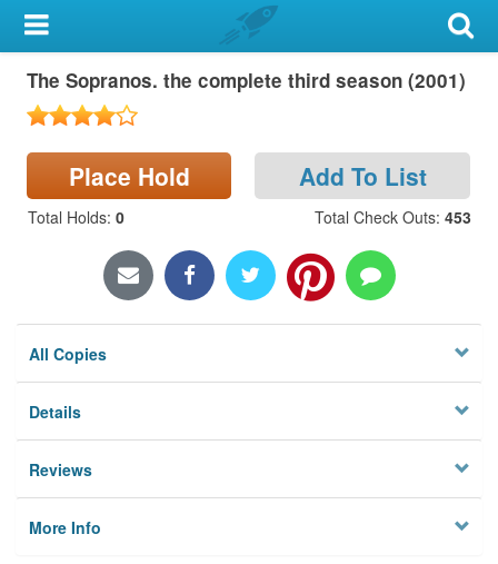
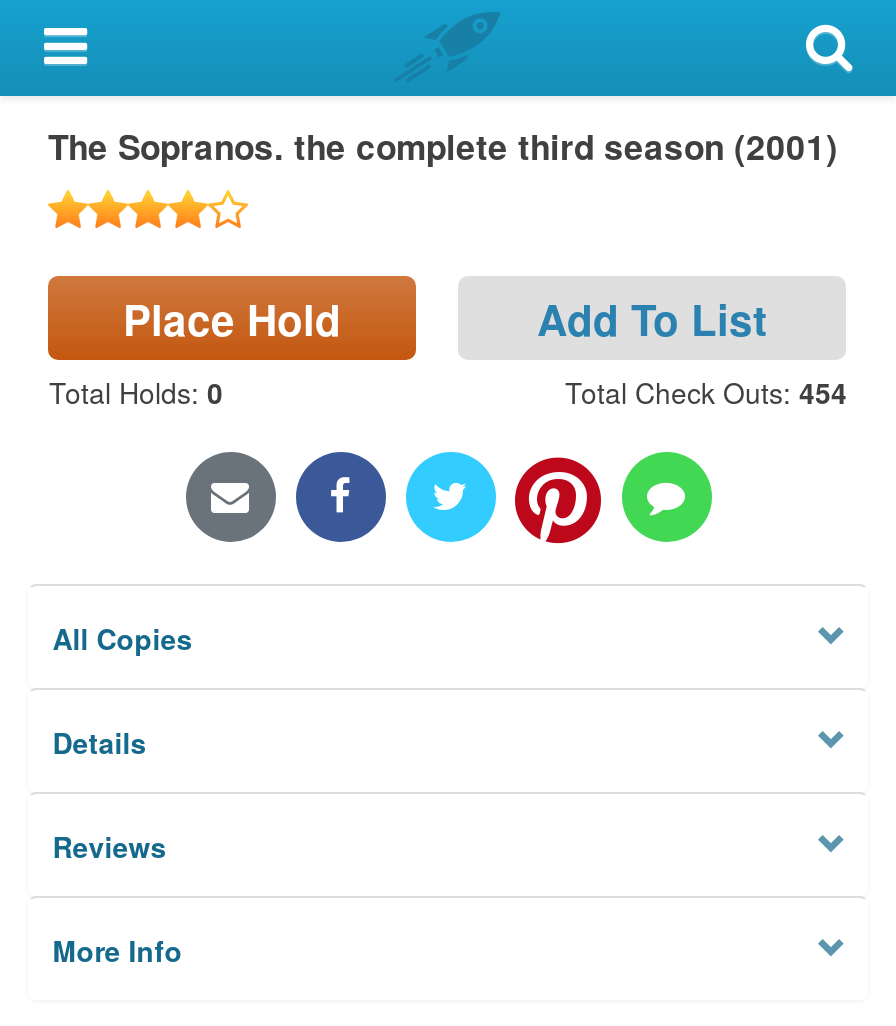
- Total Check Outs: 453
+ Total Check Outs: 454
